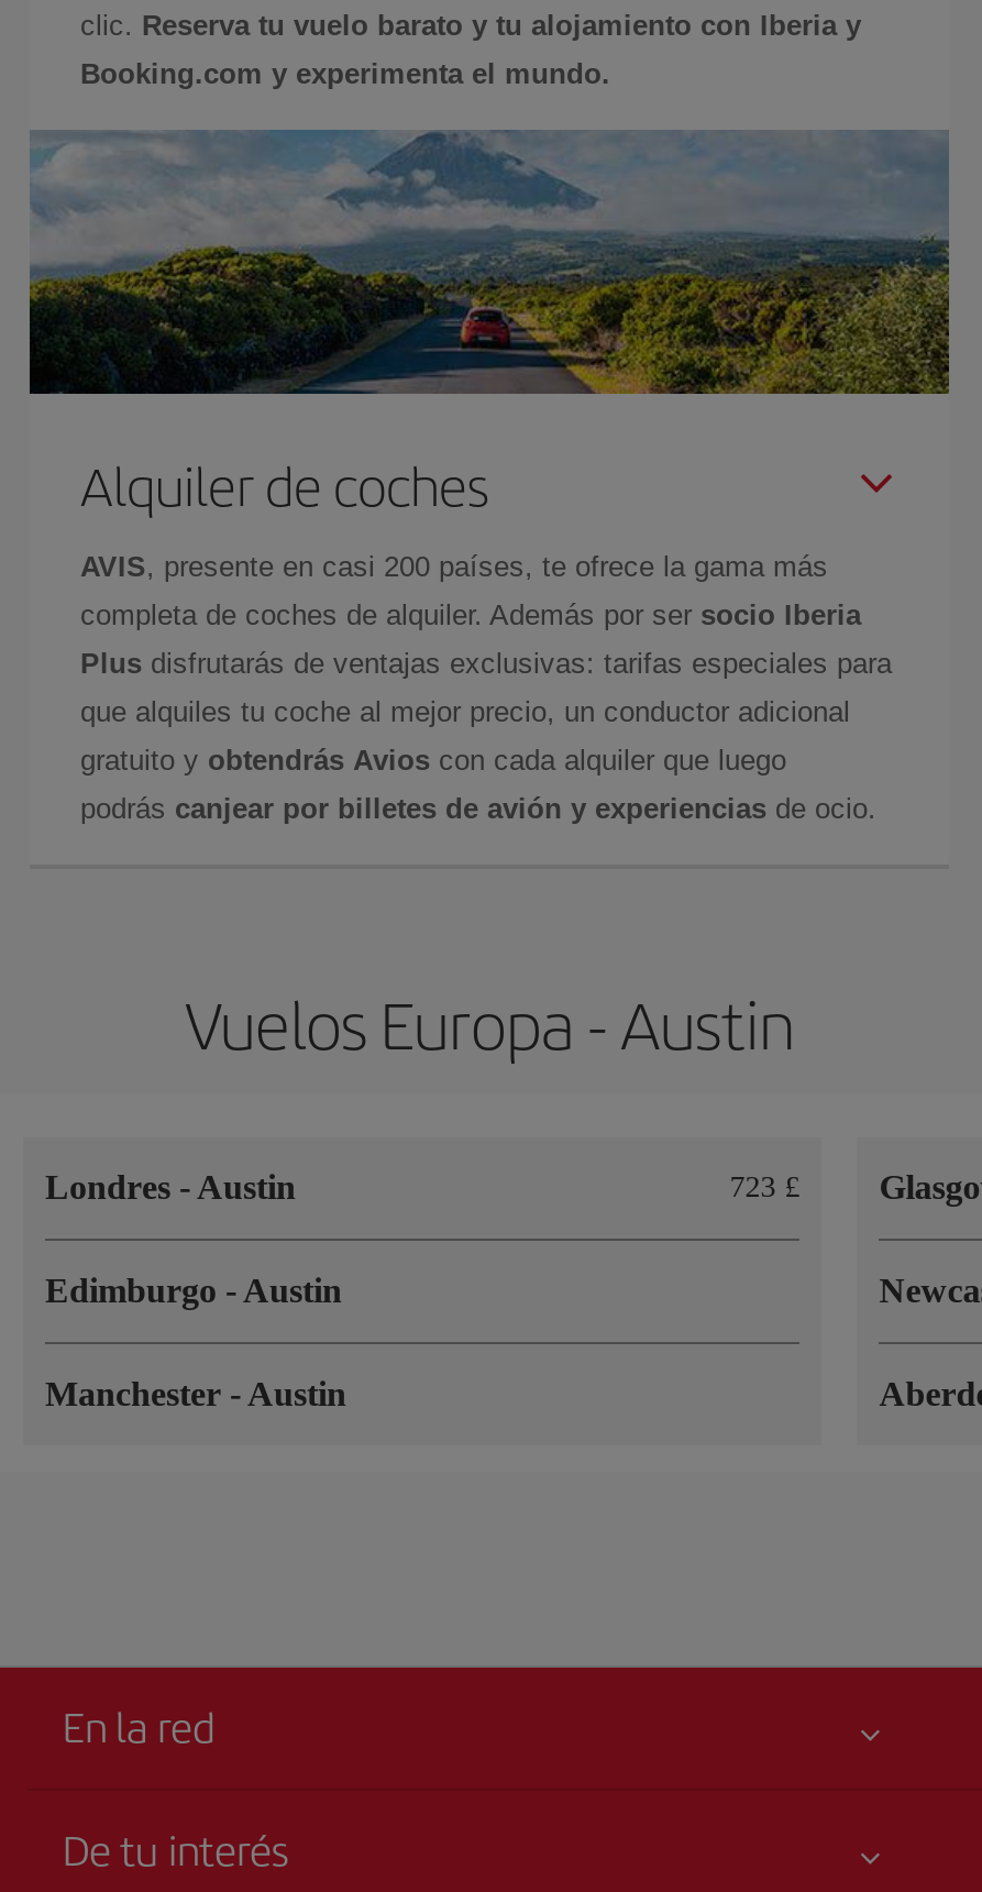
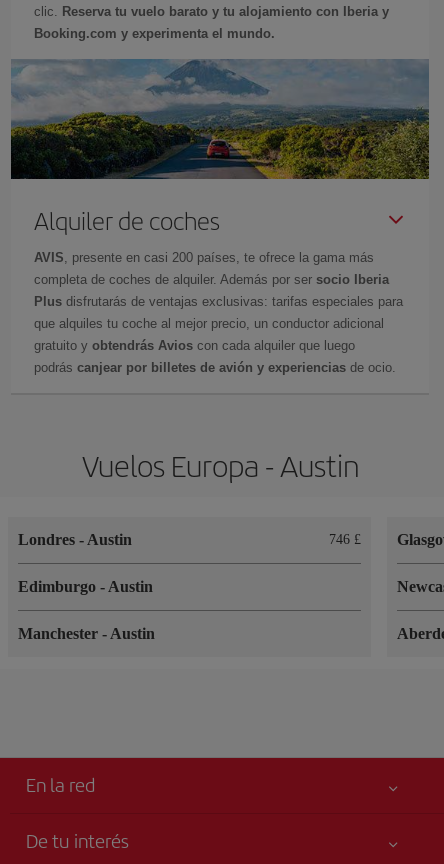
- 723 £
+ 746 £
